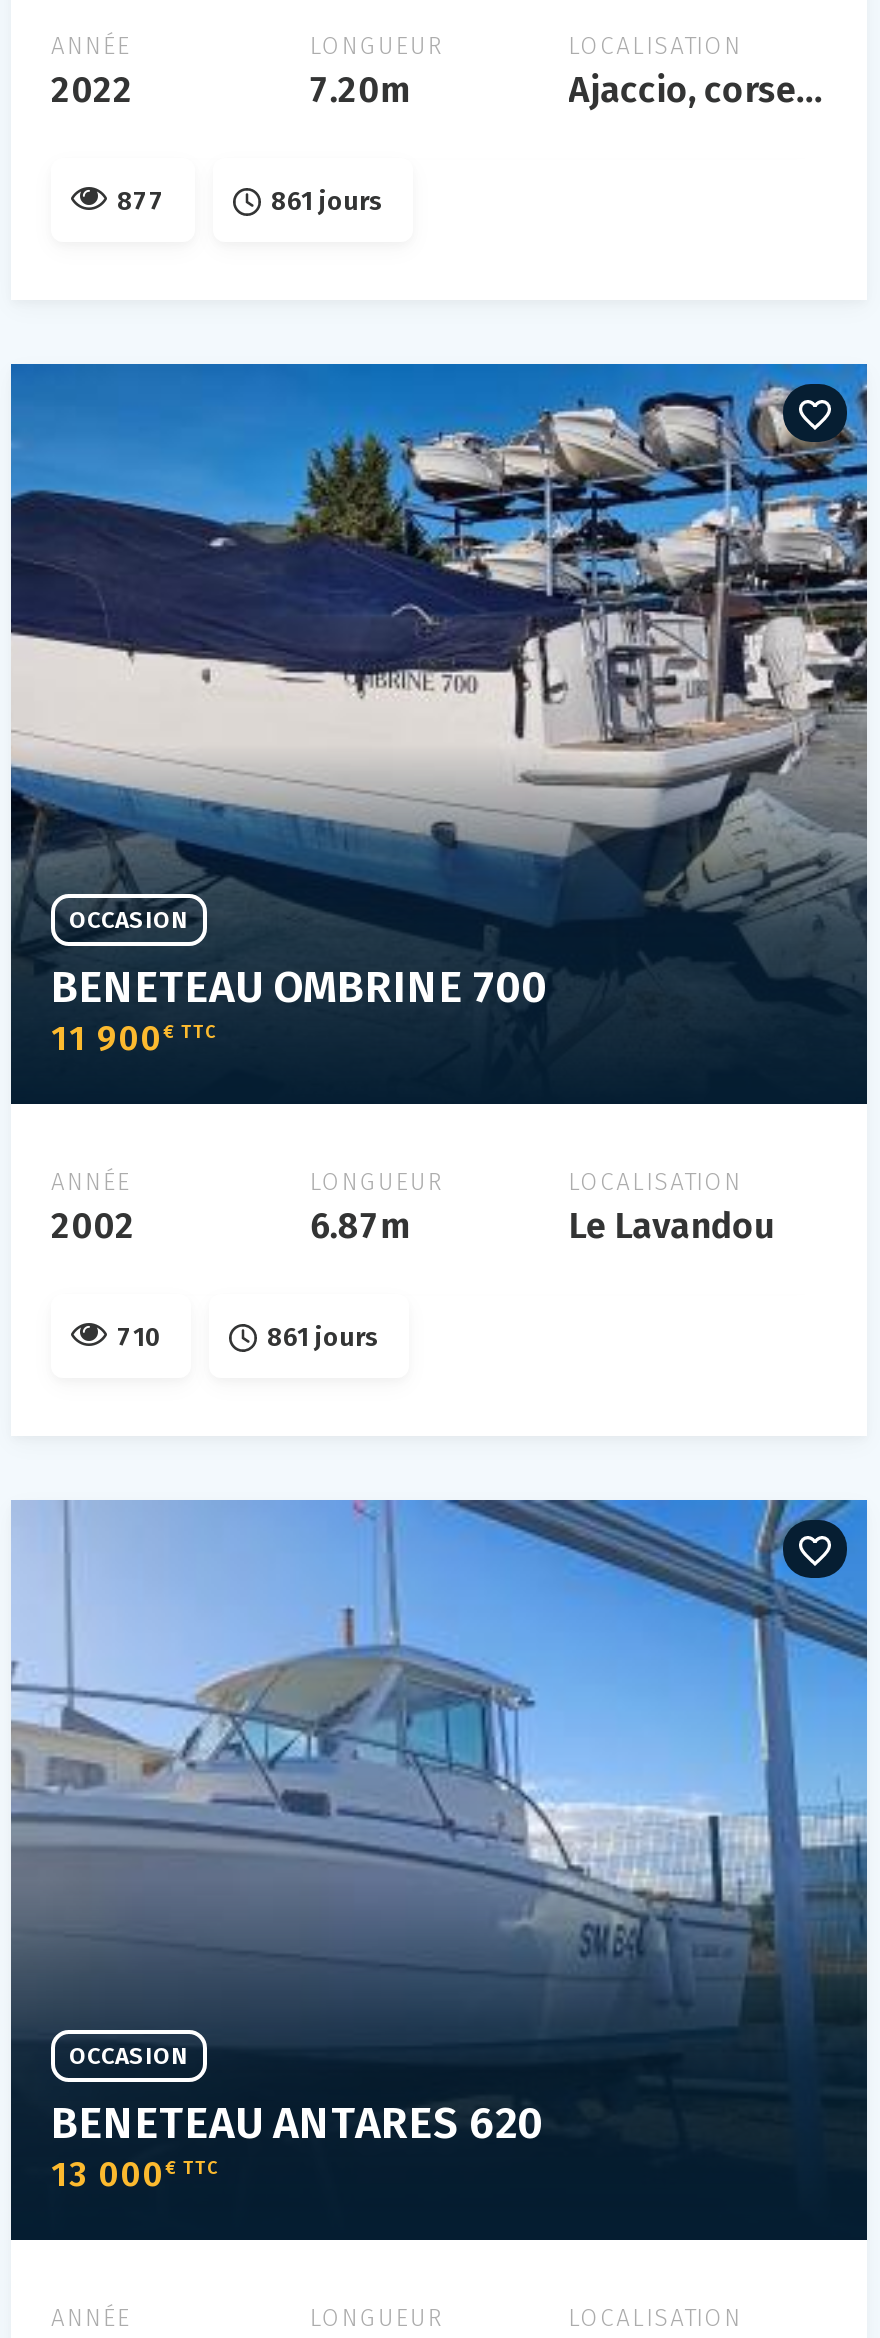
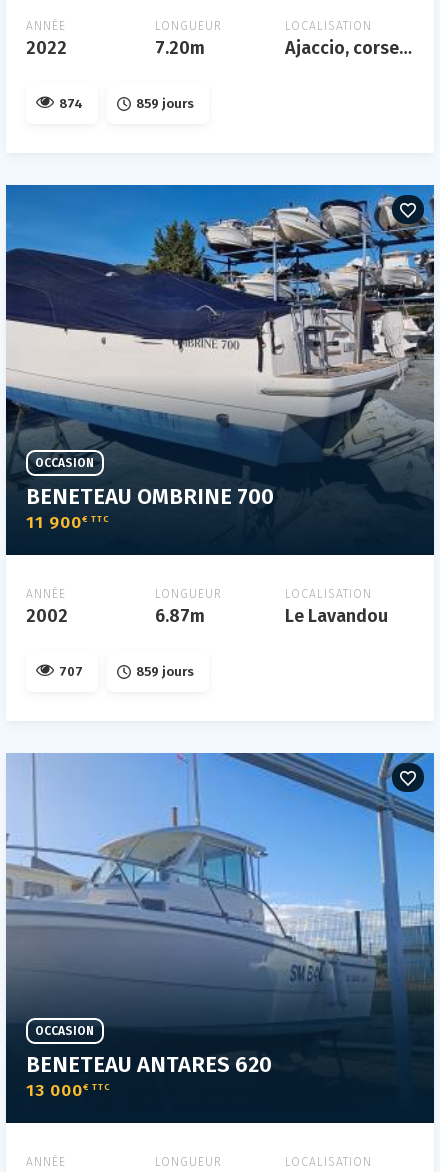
- 877
+ 874

- 861 jours
+ 859 jours

- 710
+ 707

- 861 jours
+ 859 jours
